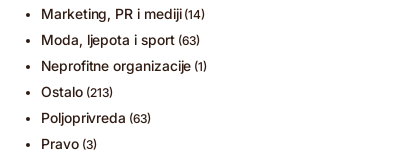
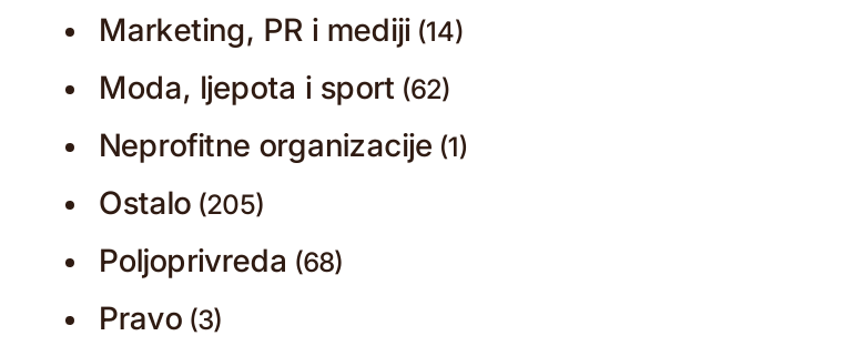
- Moda, ljepota i sport (63)
+ Moda, ljepota i sport (62)

- Ostalo (213)
+ Ostalo (205)

- Poljoprivreda (63)
+ Poljoprivreda (68)
